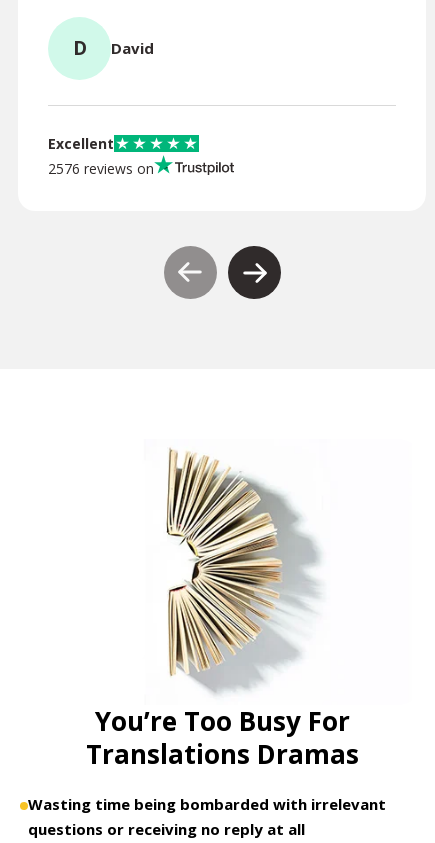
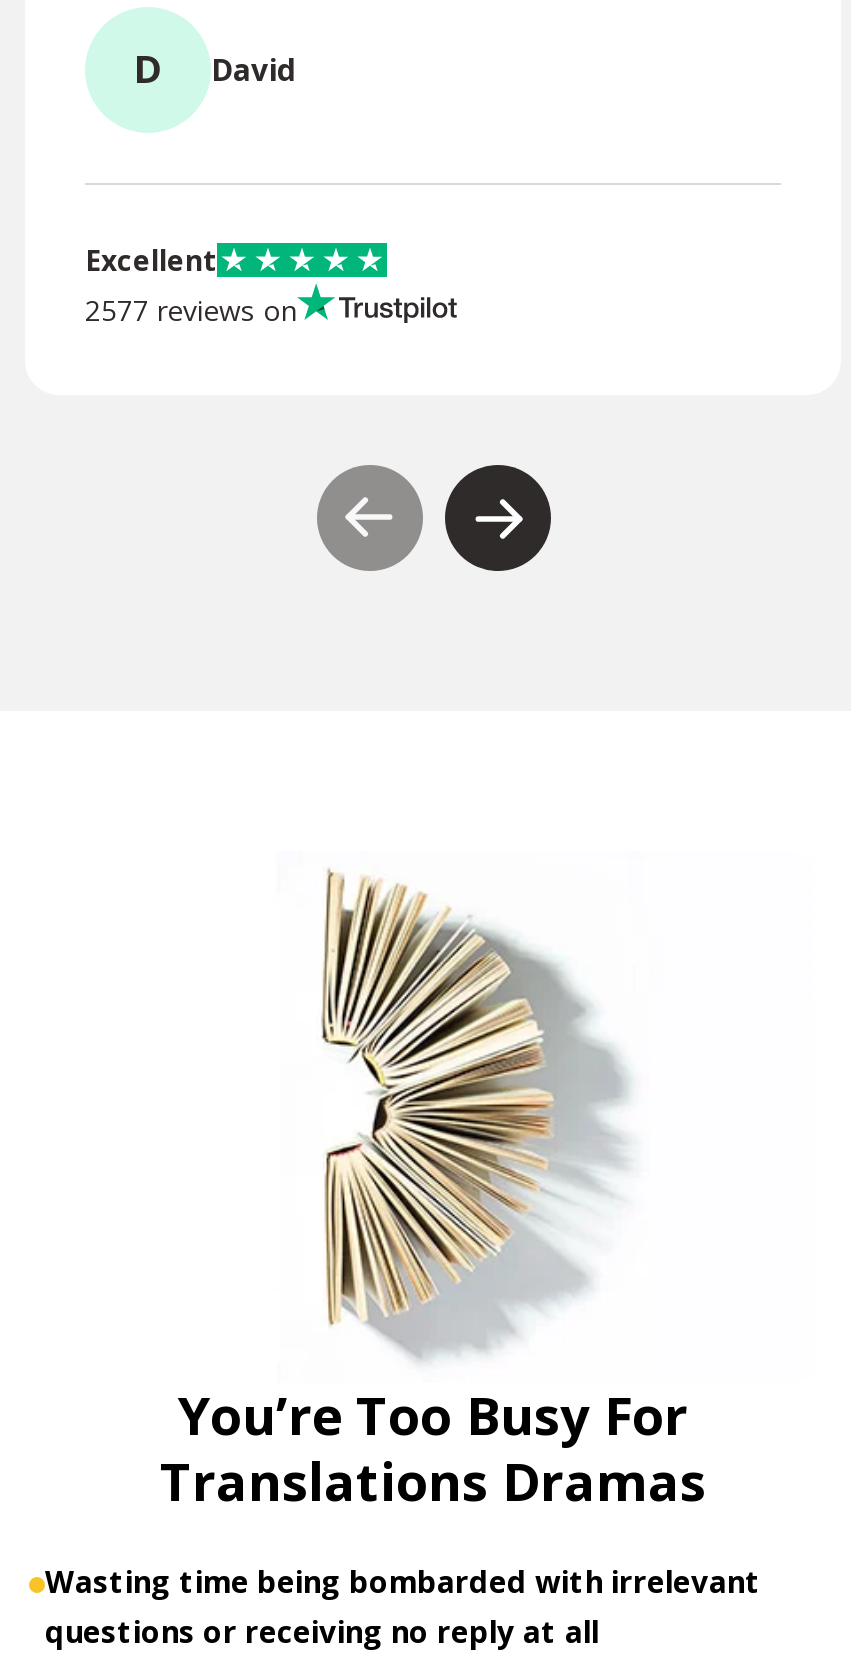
- 2576 reviews on
+ 2577 reviews on
